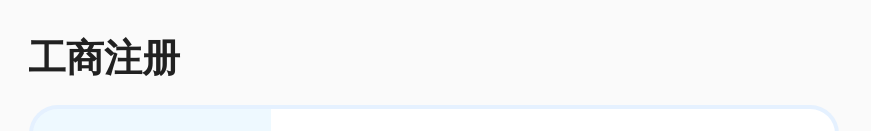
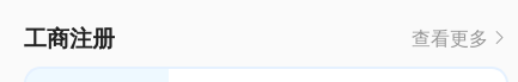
+ 查看更多
